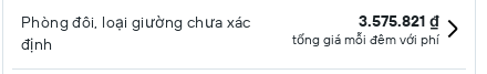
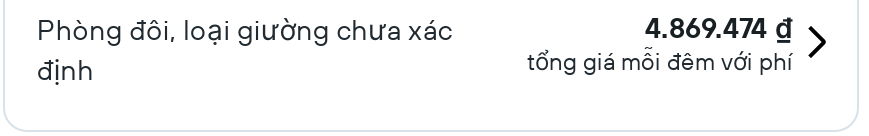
- 3.575.821 ₫
+ 4.869.474 ₫
